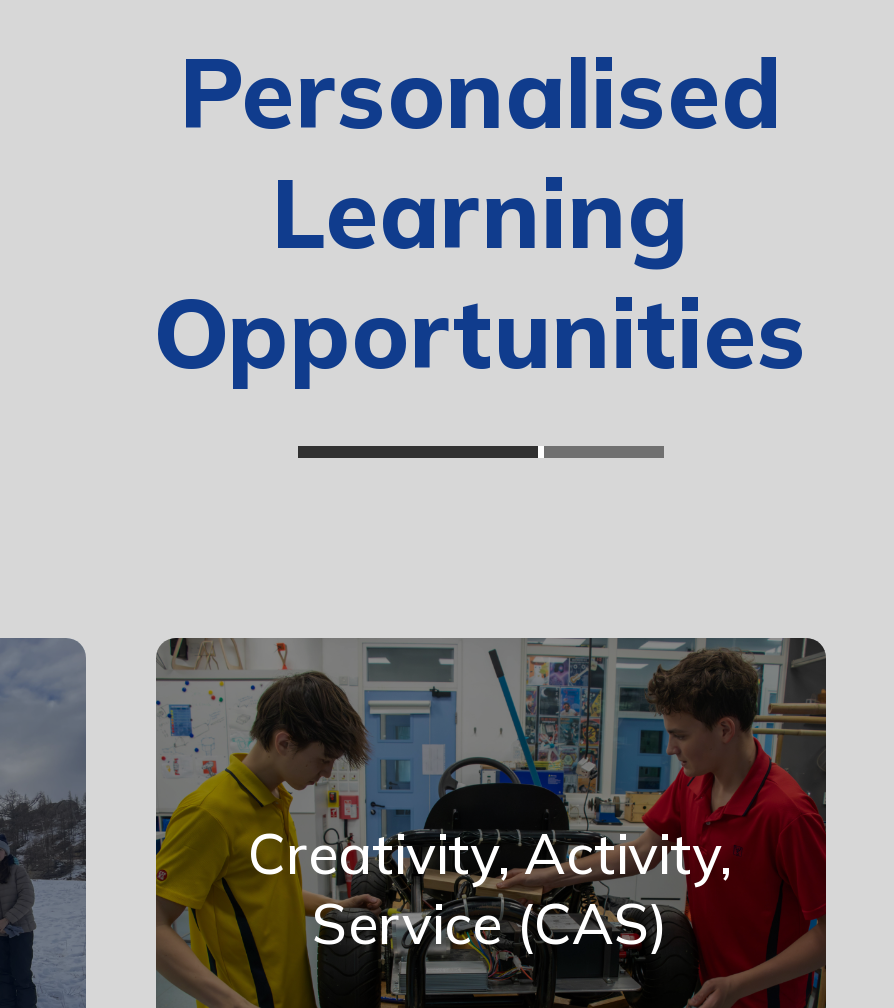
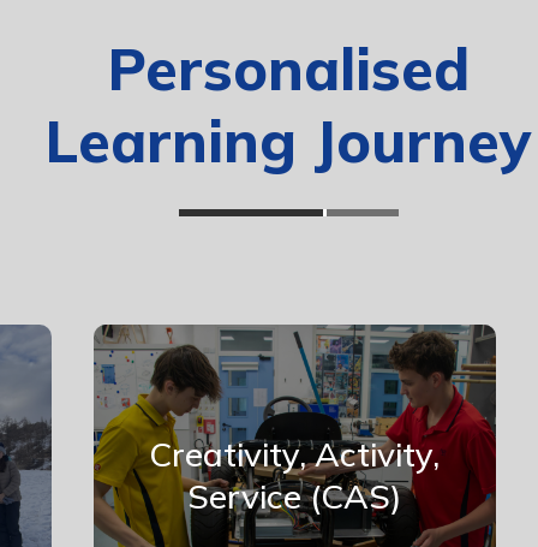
- Learning
- Opportunities
+ Learning Journey
